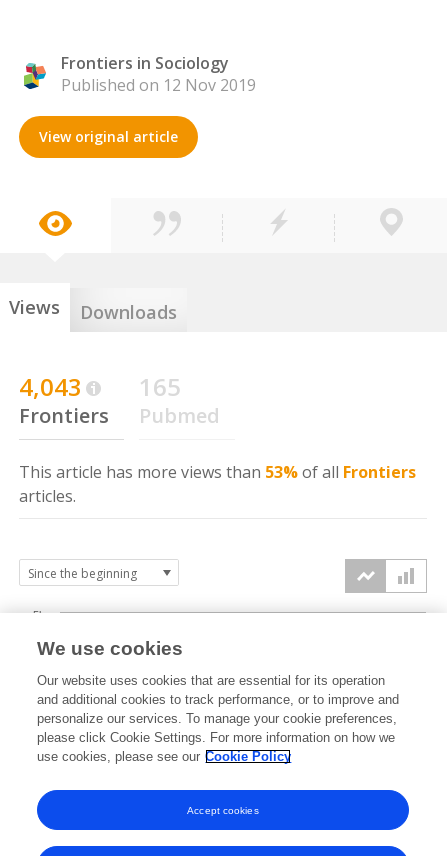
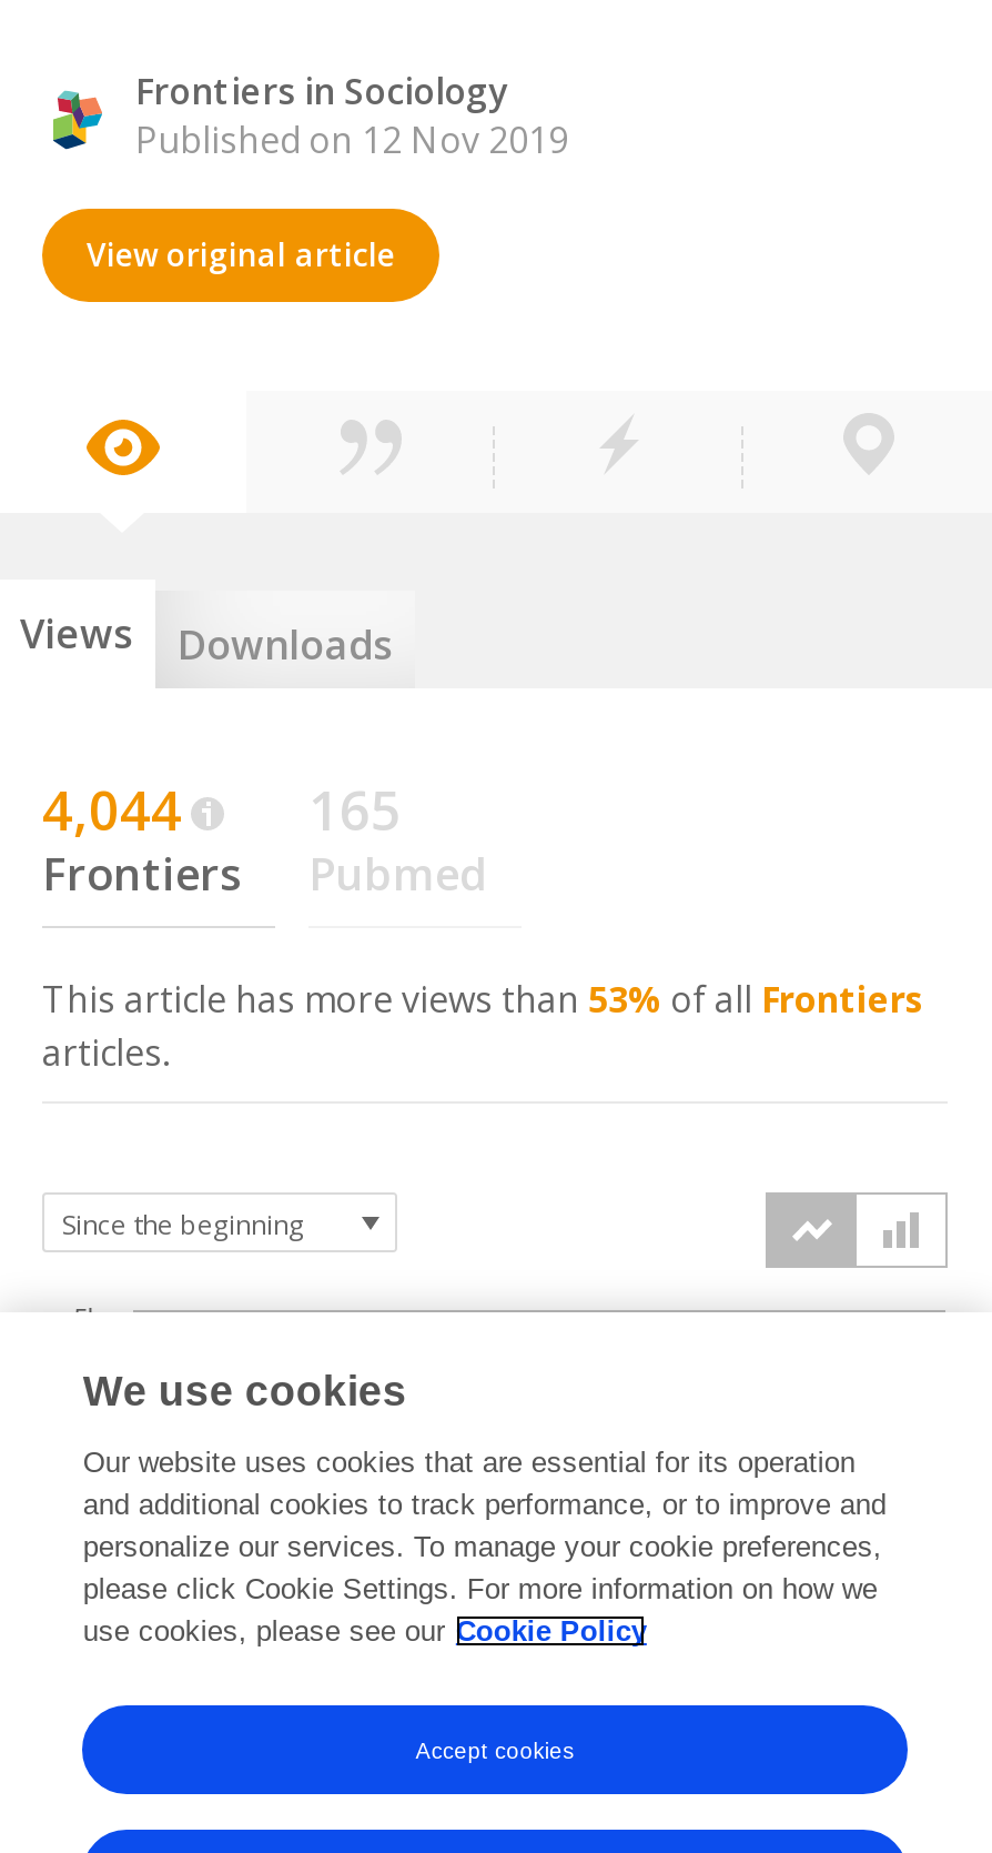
- 4,043
+ 4,044
